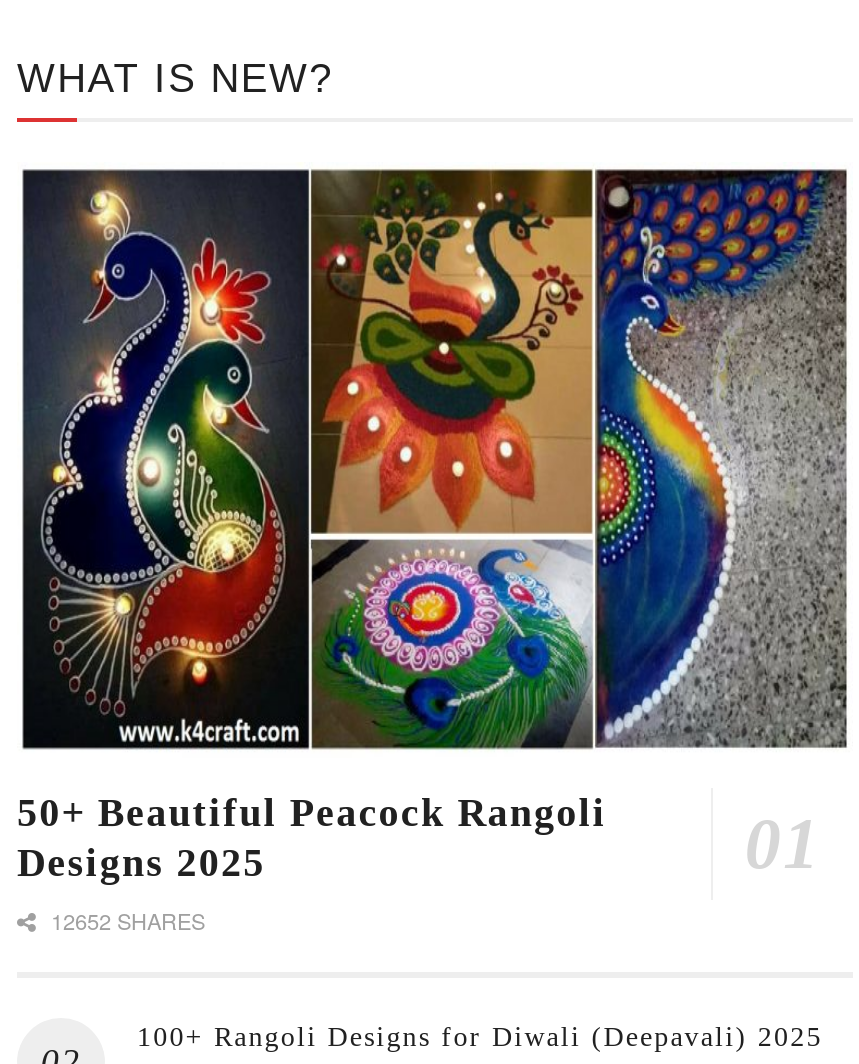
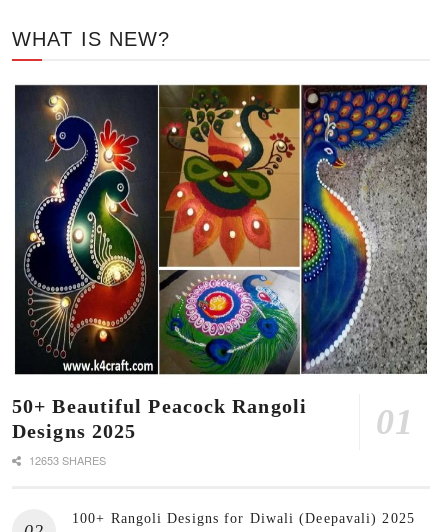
- 12652 SHARES
+ 12653 SHARES
